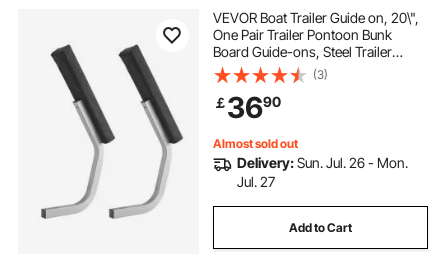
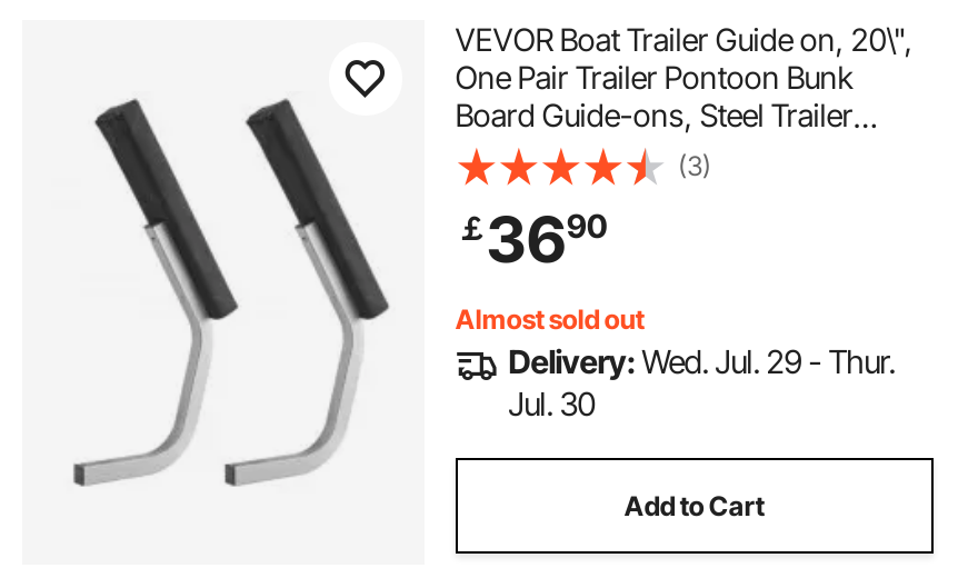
- Delivery: Sun. Jul. 26 - Mon.
+ Delivery: Wed. Jul. 29 - Thur.

- Jul. 27
+ Jul. 30
